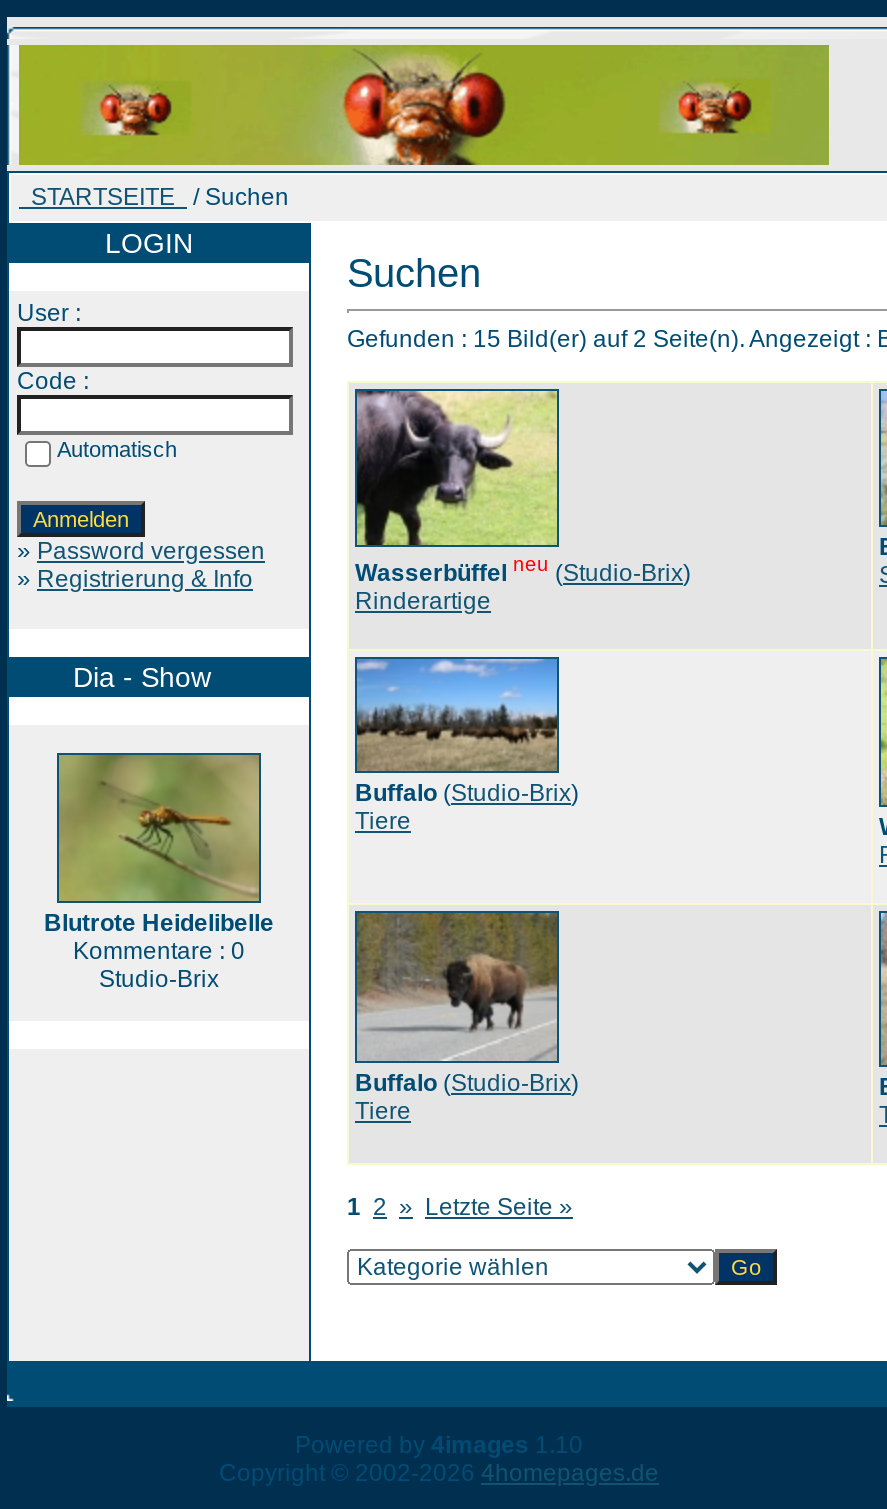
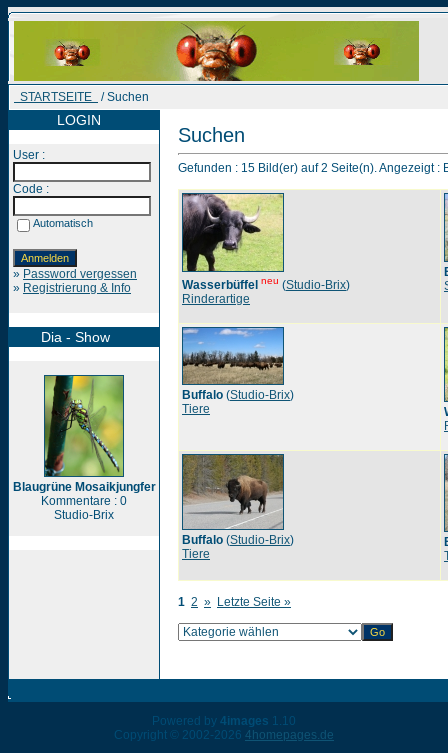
- [image]
- Blutrote Heidelibelle
+ [image]
+ Blaugrüne Mosaikjungfer

moved down: Kommentare : 0 | Studio-Brix
